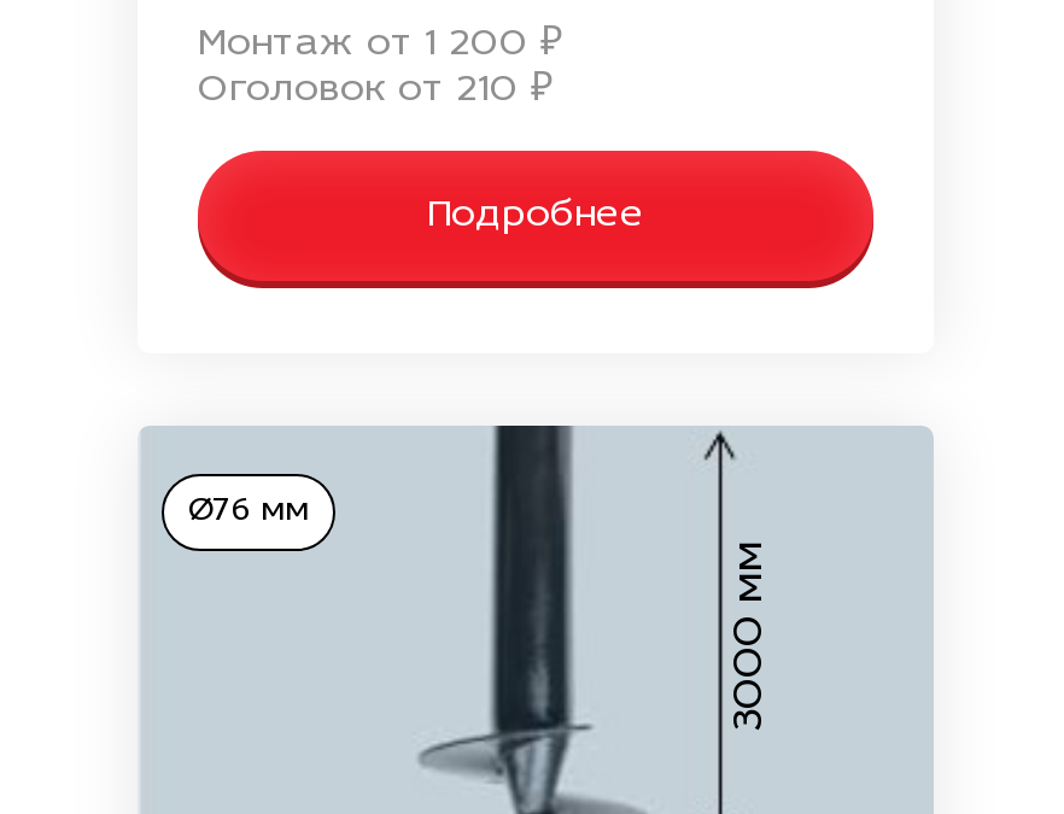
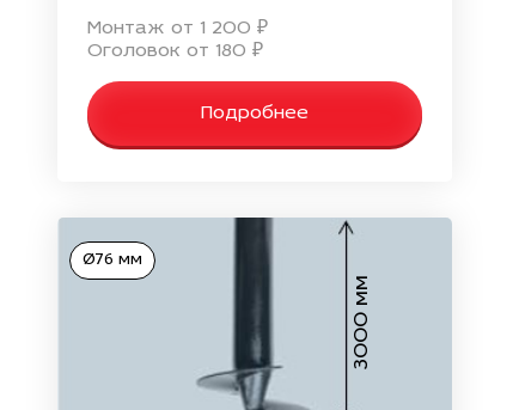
- Оголовок от 210 ₽
+ Оголовок от 180 ₽
